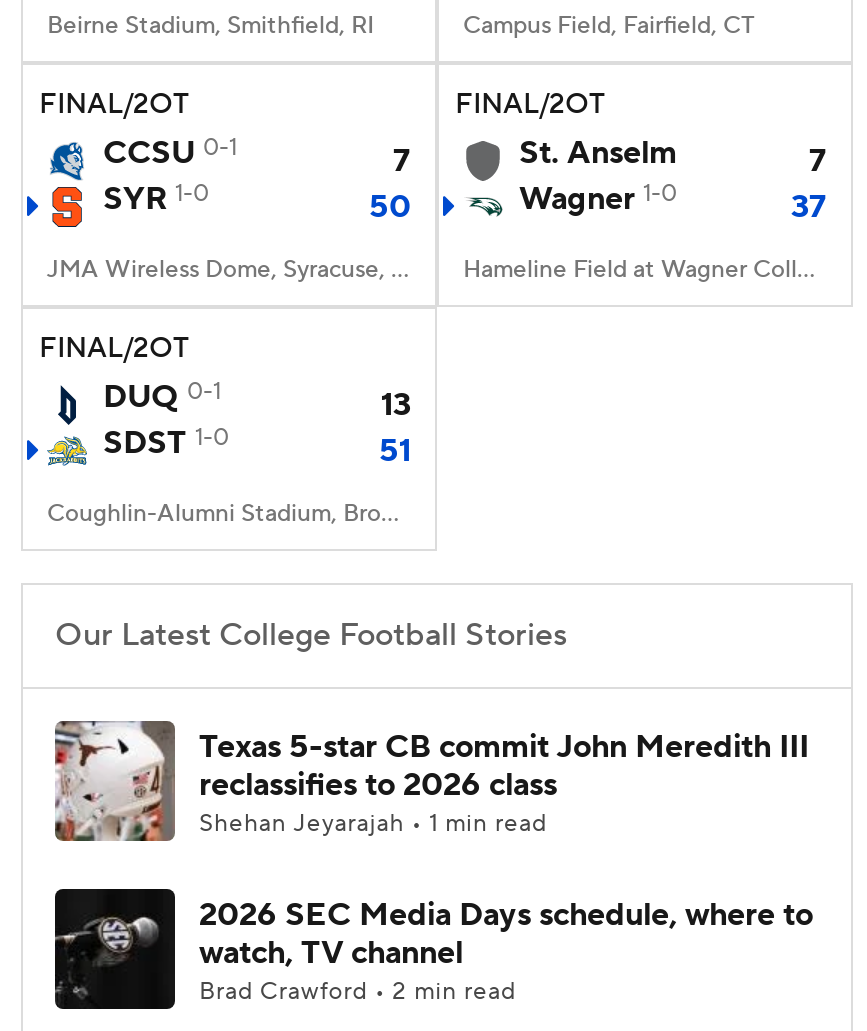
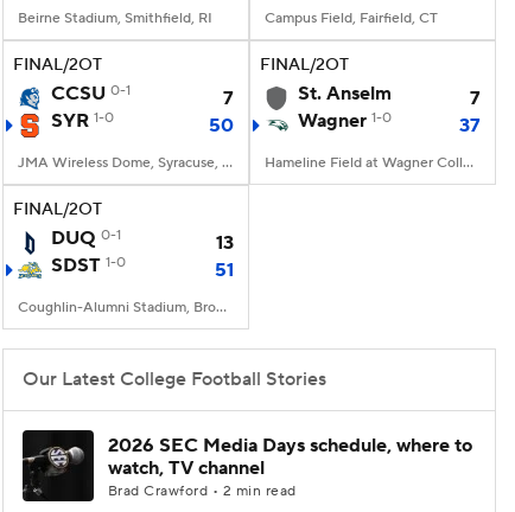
- [image]
- Texas 5-star CB commit John Meredith III
- reclassifies to 2026 class
- Shehan Jeyarajah • 1 min read
